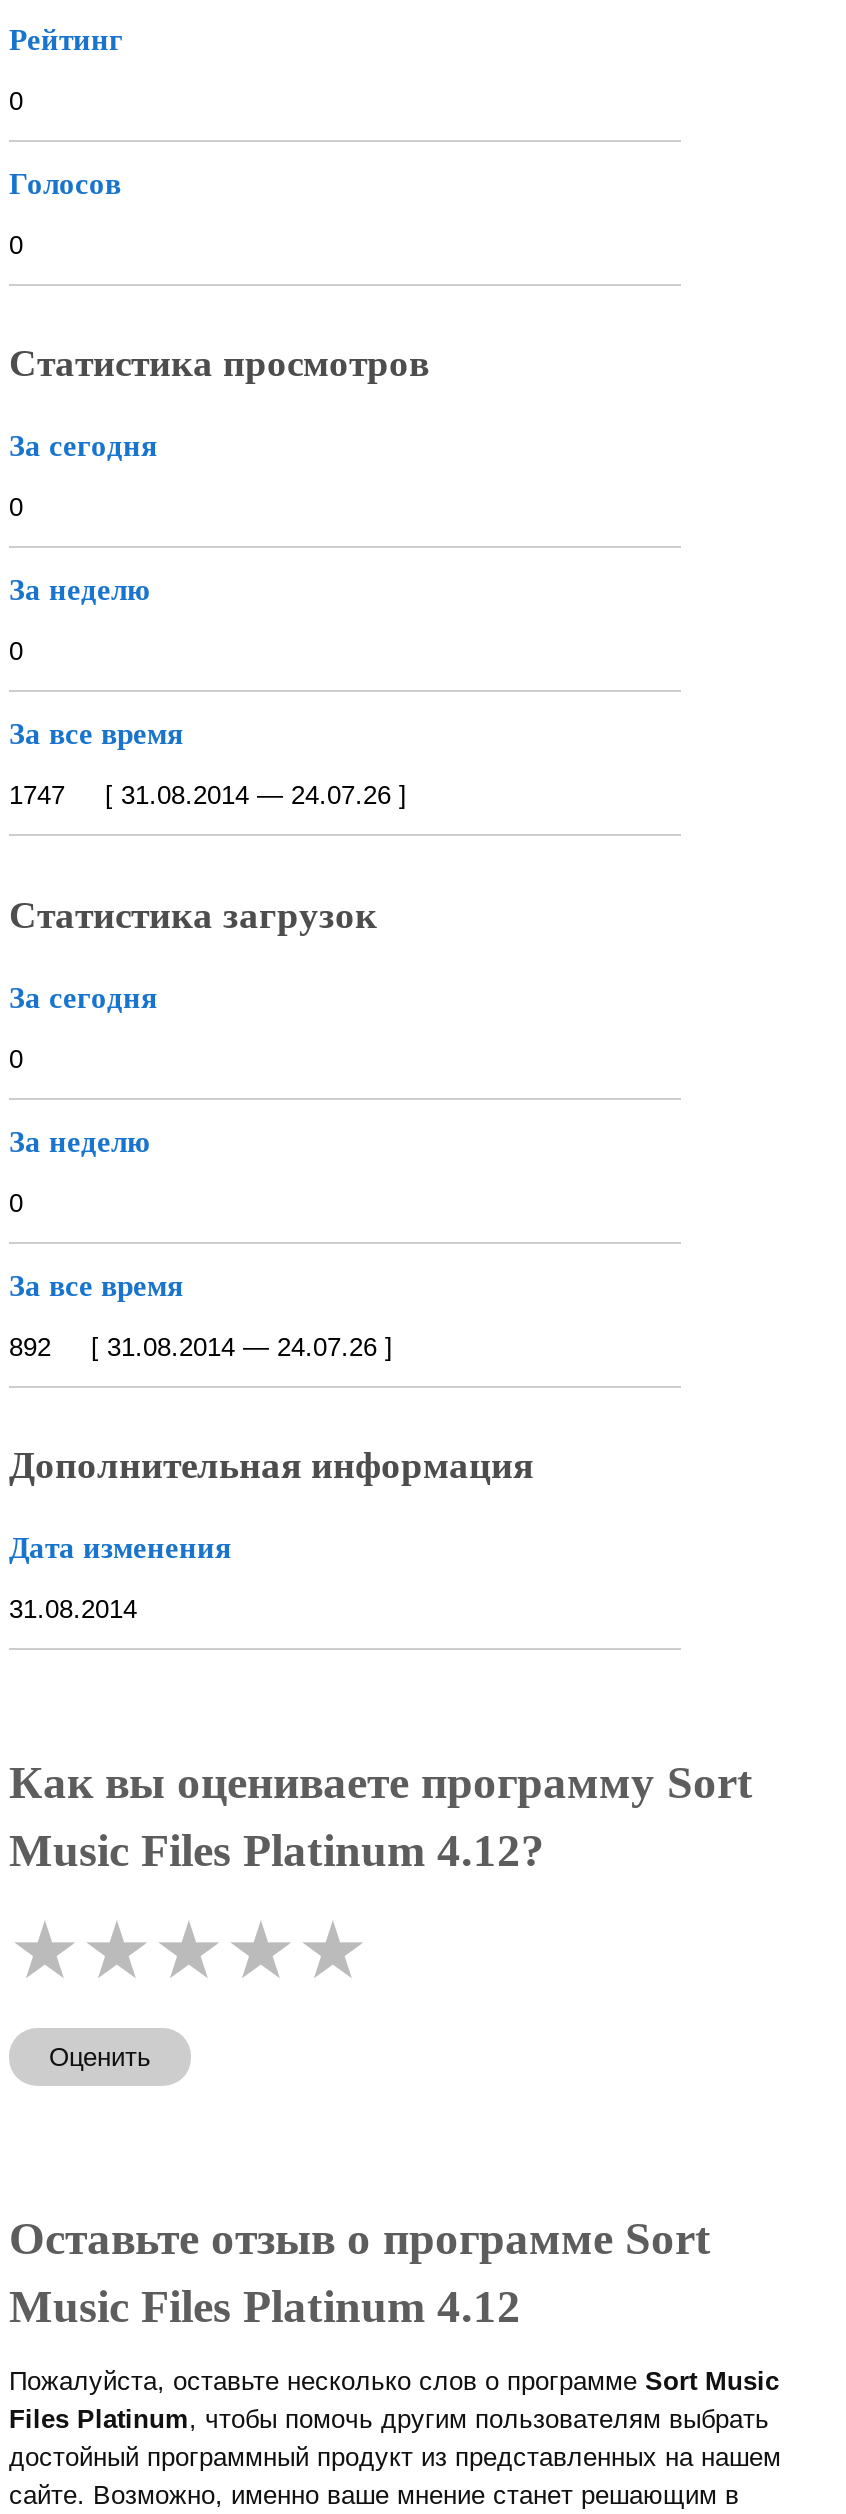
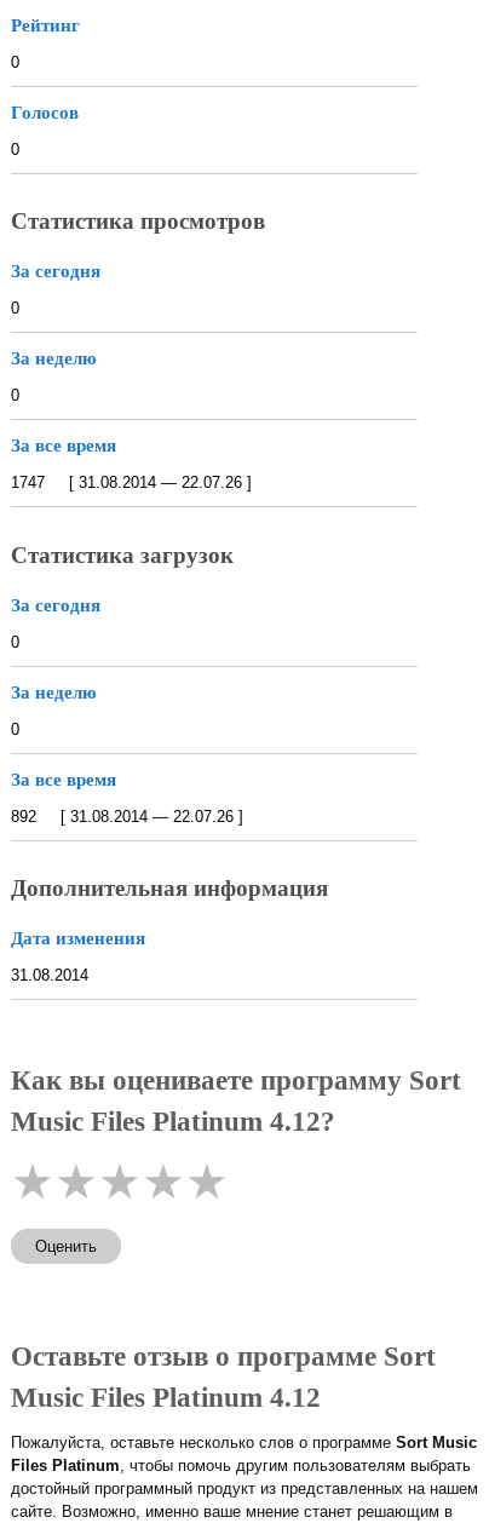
- 1747 [ 31.08.2014 — 24.07.26 ]
+ 1747 [ 31.08.2014 — 22.07.26 ]

- 892 [ 31.08.2014 — 24.07.26 ]
+ 892 [ 31.08.2014 — 22.07.26 ]
